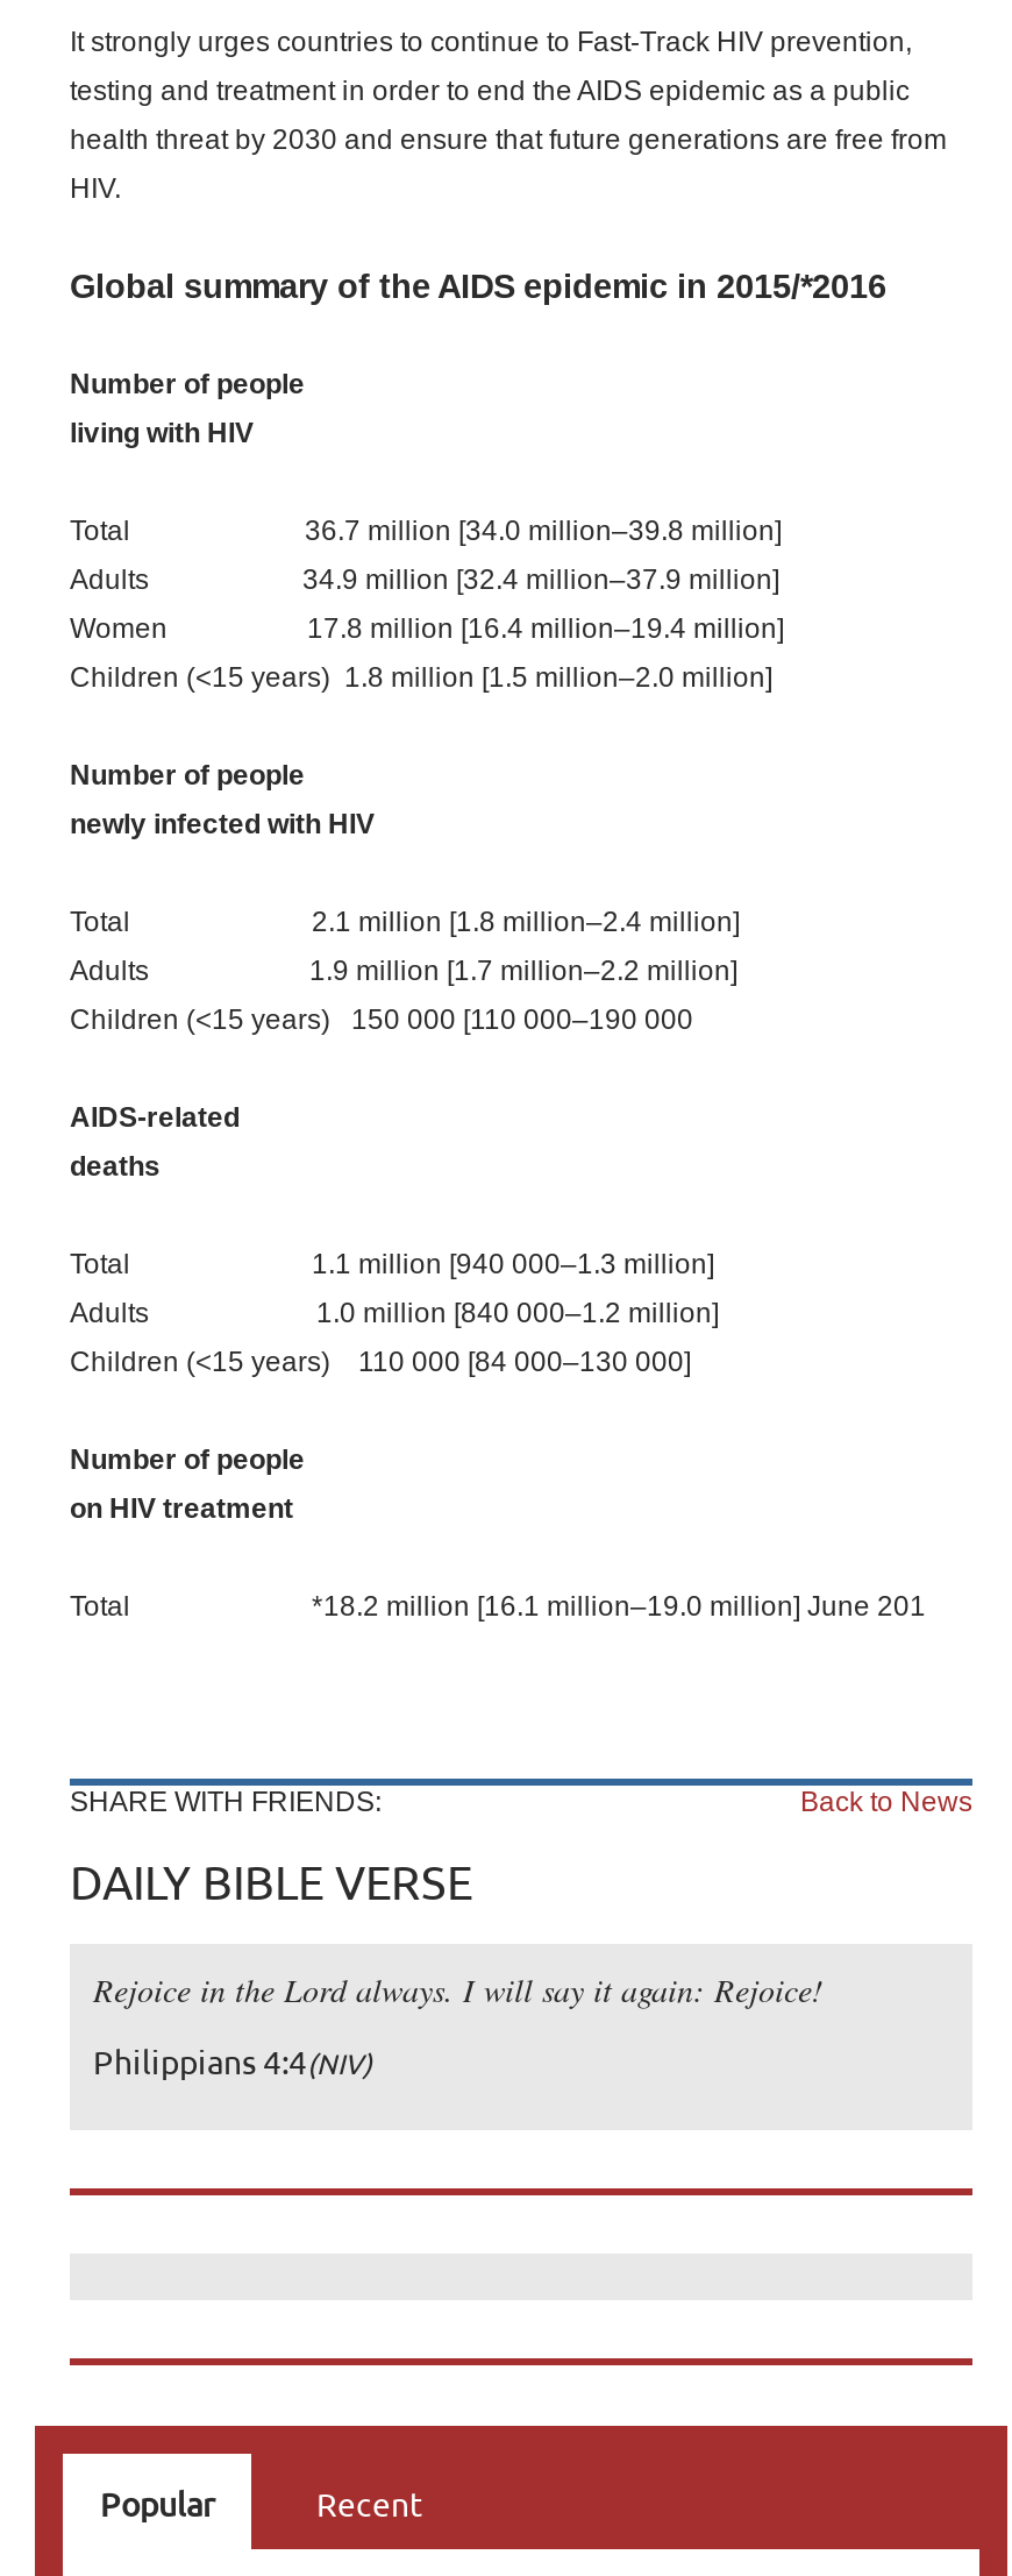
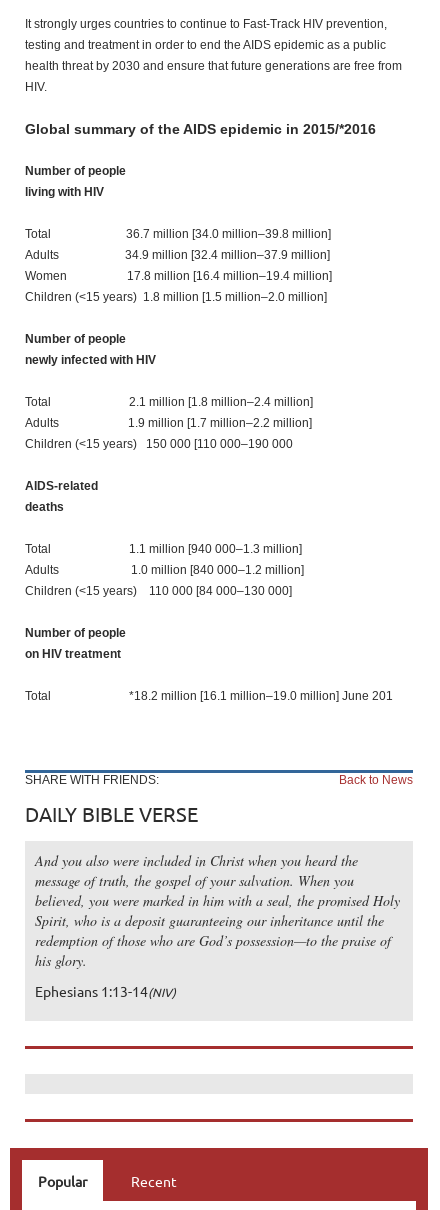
- Rejoice in the Lord always. I will say it again: Rejoice!
+ And you also were included in Christ when you heard the
+ message of truth, the gospel of your salvation. When you
+ believed, you were marked in him with a seal, the promised Holy
+ Spirit, who is a deposit guaranteeing our inheritance until the
+ redemption of those who are God’s possession—to the praise of
+ his glory.

- Philippians 4:4(NIV)
+ Ephesians 1:13-14(NIV)
